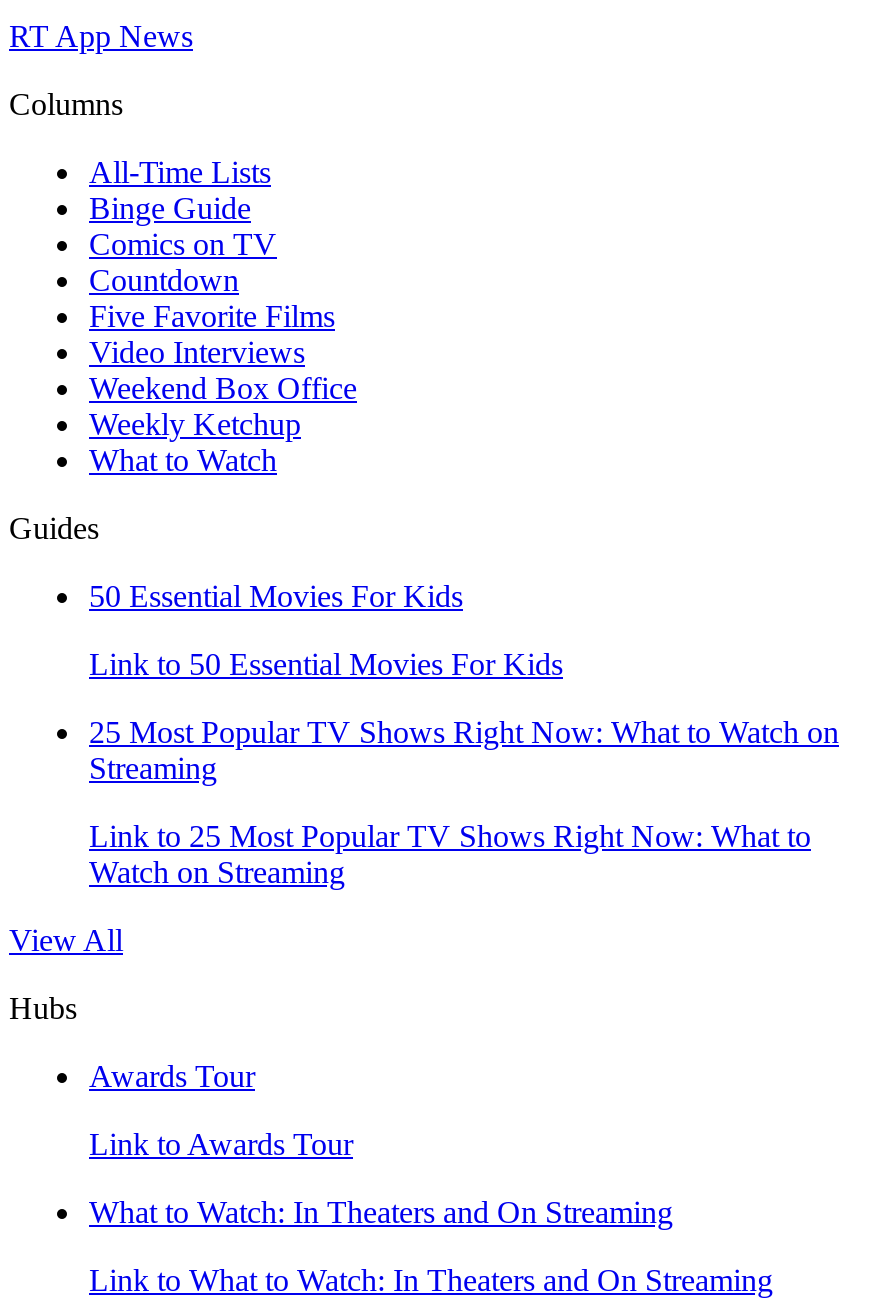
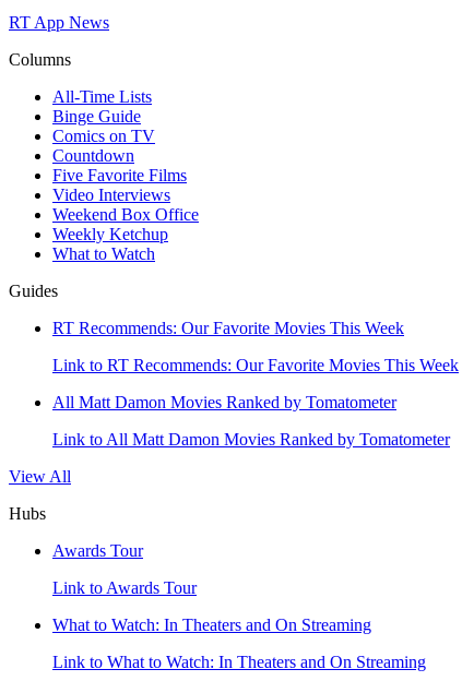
- 50 Essential Movies For Kids
+ RT Recommends: Our Favorite Movies This Week

- Link to 50 Essential Movies For Kids
+ Link to RT Recommends: Our Favorite Movies This Week

- 25 Most Popular TV Shows Right Now: What to Watch on
- Streaming
+ All Matt Damon Movies Ranked by Tomatometer

- Link to 25 Most Popular TV Shows Right Now: What to
- Watch on Streaming
+ Link to All Matt Damon Movies Ranked by Tomatometer
